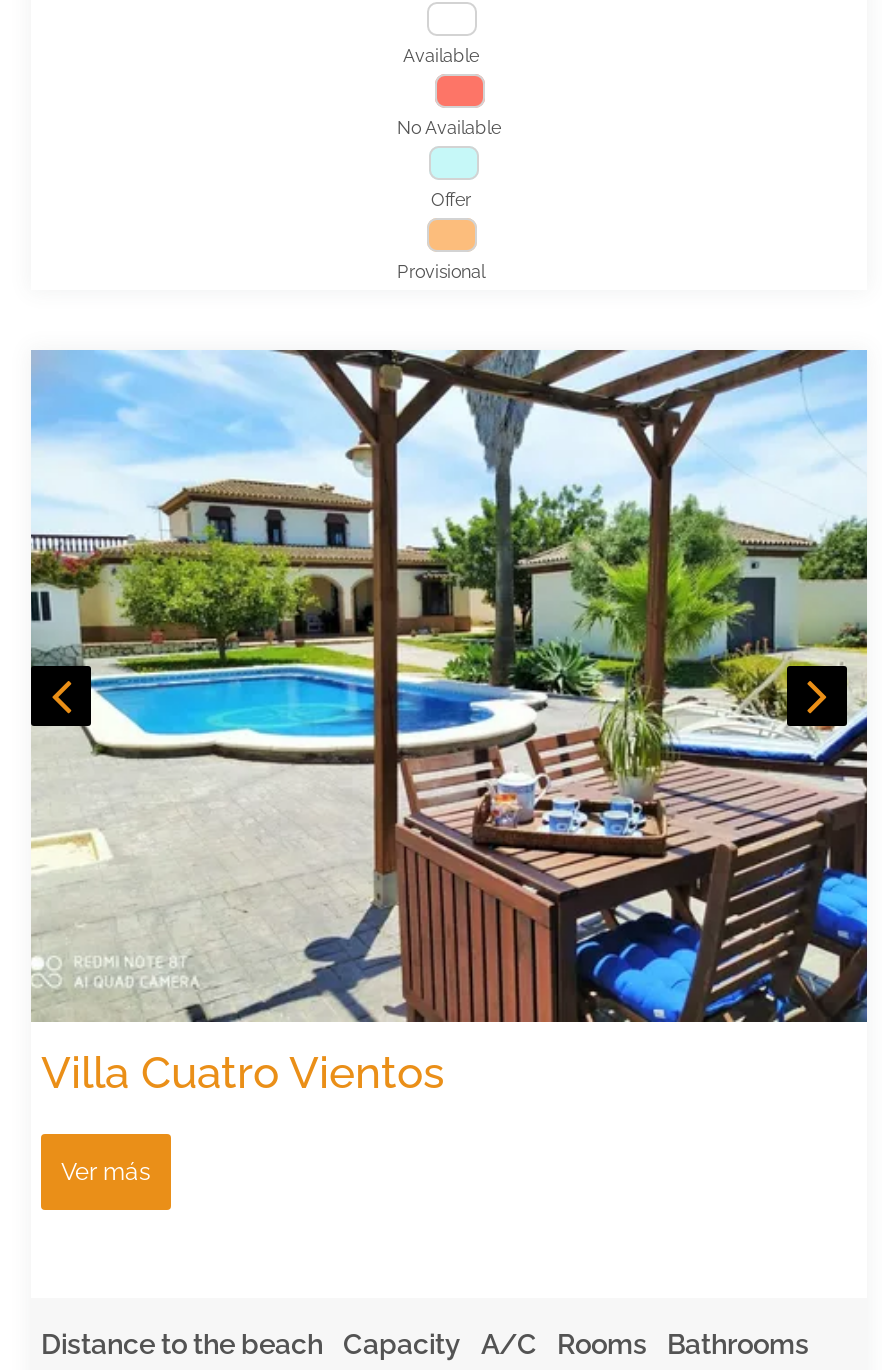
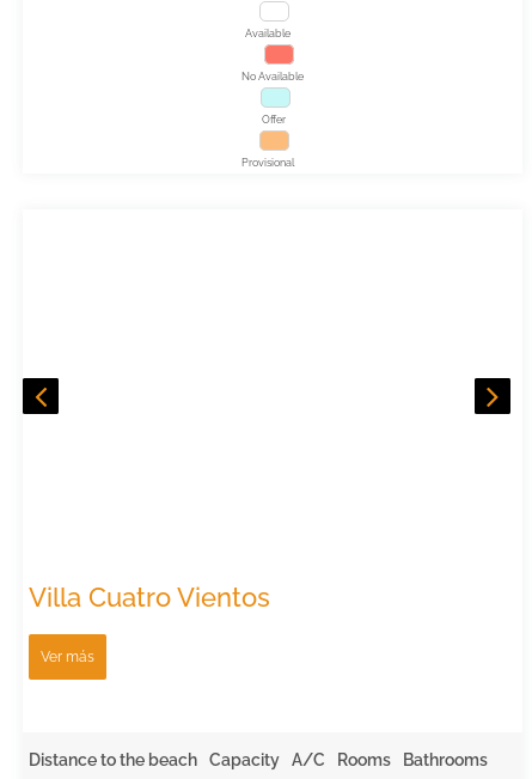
- [image]
